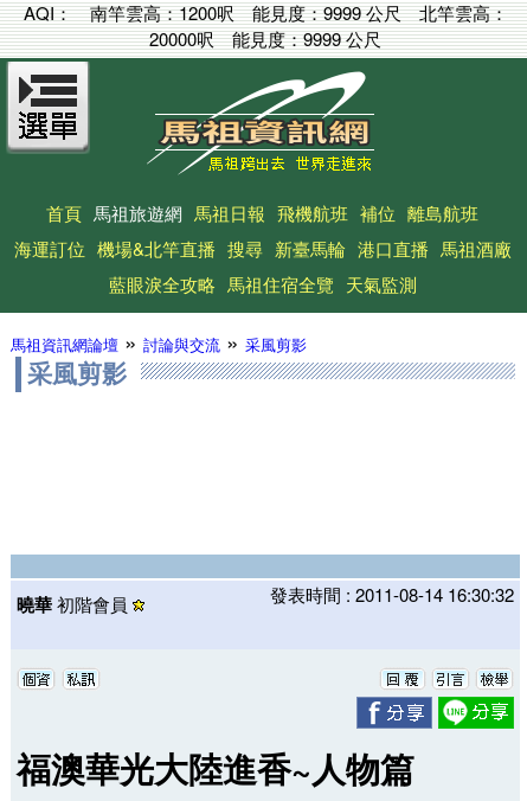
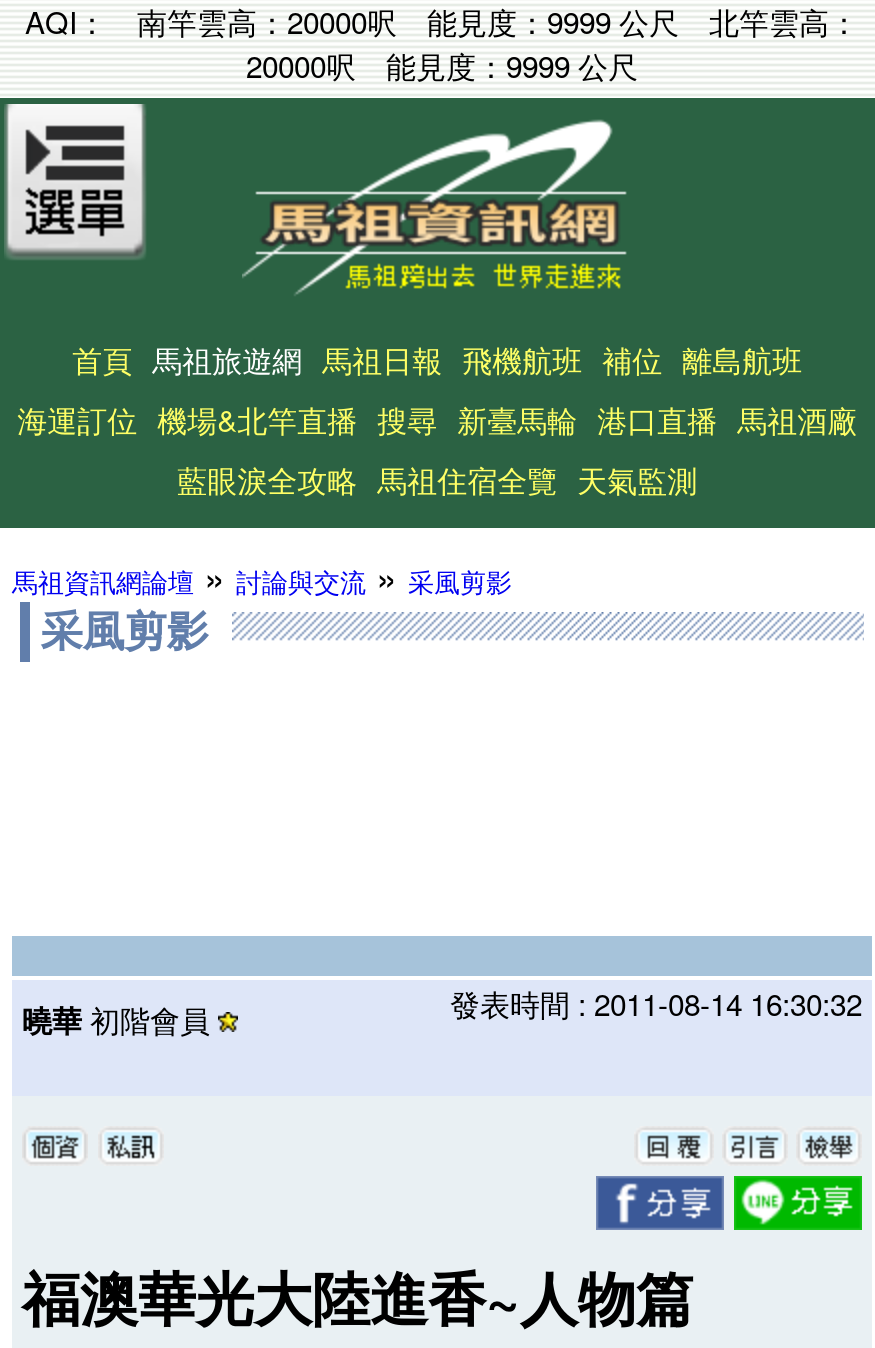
- 南竿雲高：1200呎能見度：9999 公尺北竿雲高：
+ 南竿雲高：20000呎能見度：9999 公尺北竿雲高：
